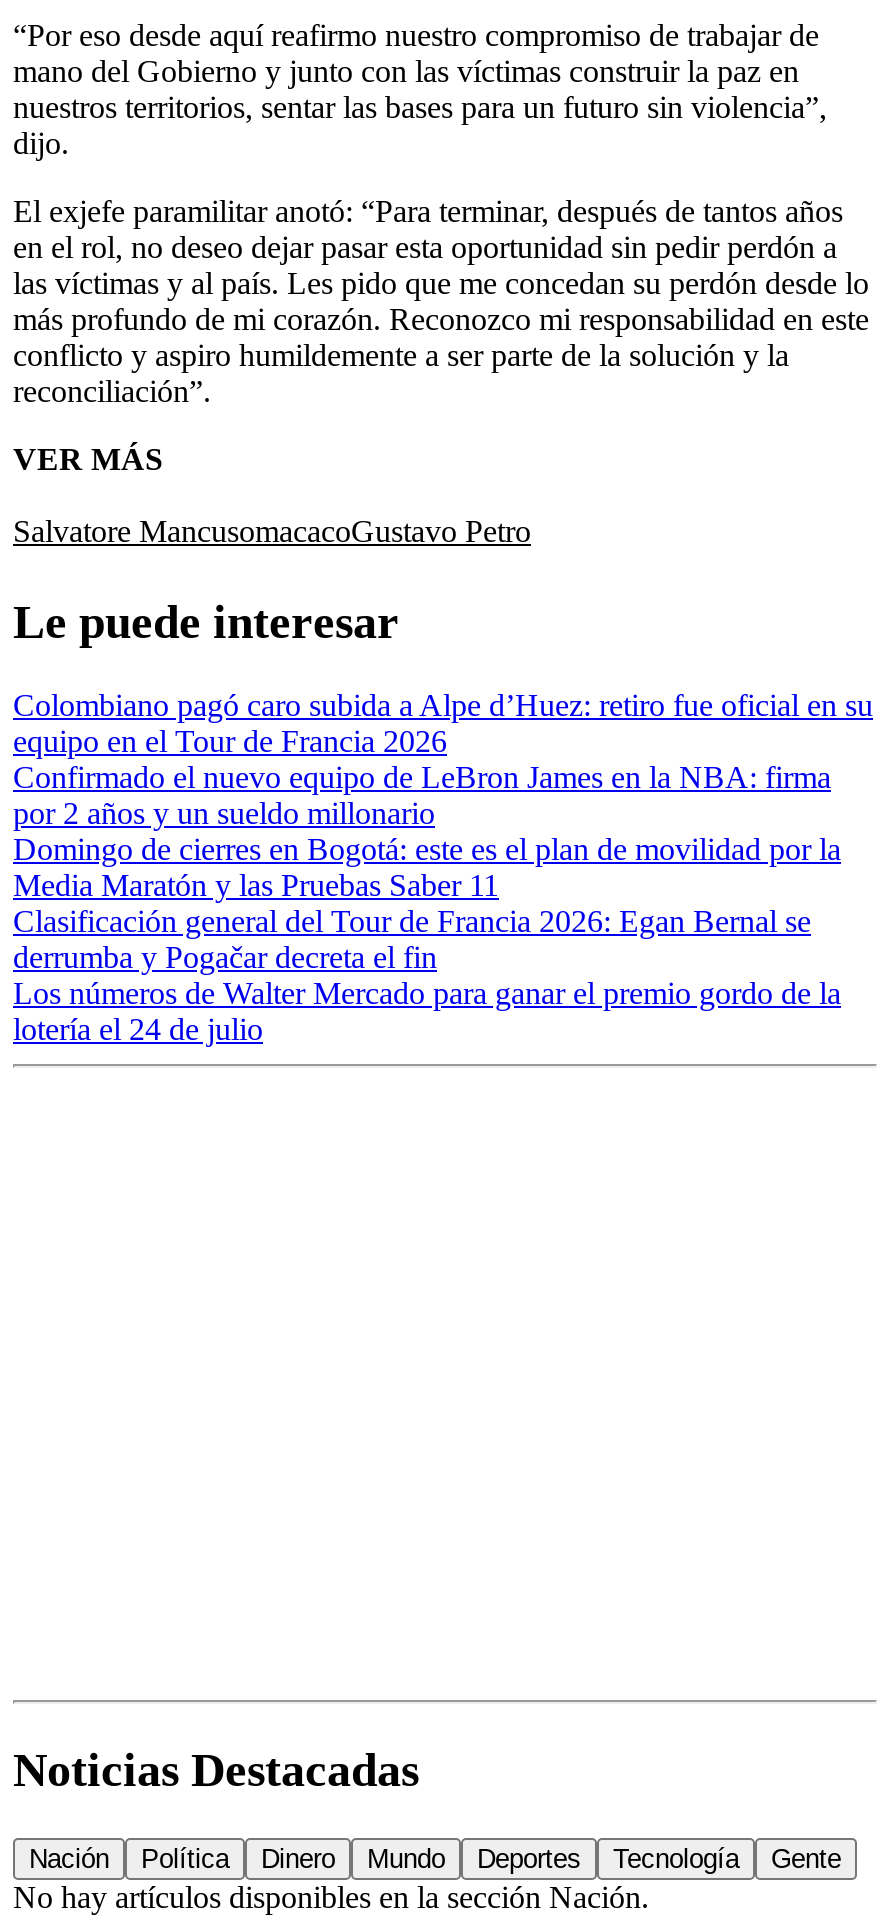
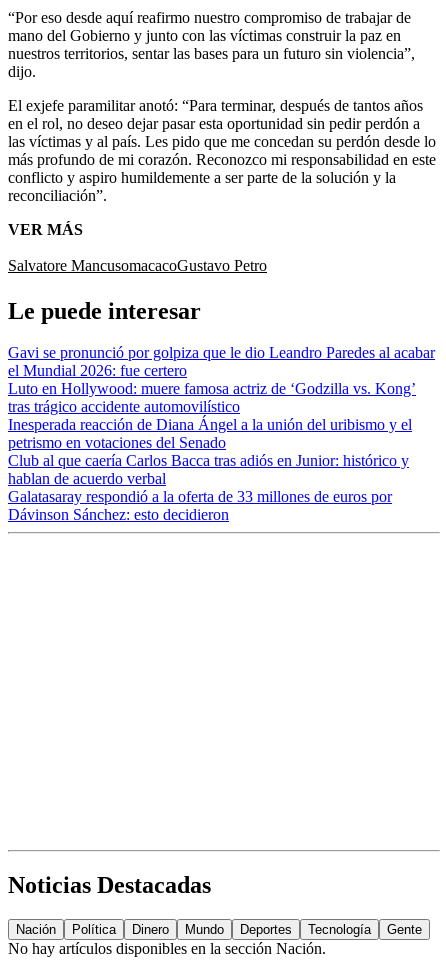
- Colombiano pagó caro subida a Alpe d’Huez: retiro fue oficial en su
- equipo en el Tour de Francia 2026
- Confirmado el nuevo equipo de LeBron James en la NBA: firma
- por 2 años y un sueldo millonario
- Domingo de cierres en Bogotá: este es el plan de movilidad por la
- Media Maratón y las Pruebas Saber 11
- Clasificación general del Tour de Francia 2026: Egan Bernal se
- derrumba y Pogačar decreta el fin
- Los números de Walter Mercado para ganar el premio gordo de la
- lotería el 24 de julio
+ Gavi se pronunció por golpiza que le dio Leandro Paredes al acabar
+ el Mundial 2026: fue certero
+ Luto en Hollywood: muere famosa actriz de ‘Godzilla vs. Kong’
+ tras trágico accidente automovilístico
+ Inesperada reacción de Diana Ángel a la unión del uribismo y el
+ petrismo en votaciones del Senado
+ Club al que caería Carlos Bacca tras adiós en Junior: histórico y
+ hablan de acuerdo verbal
+ Galatasaray respondió a la oferta de 33 millones de euros por
+ Dávinson Sánchez: esto decidieron
